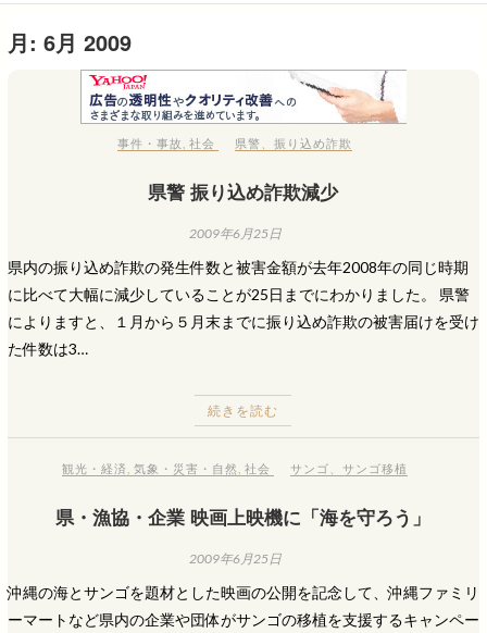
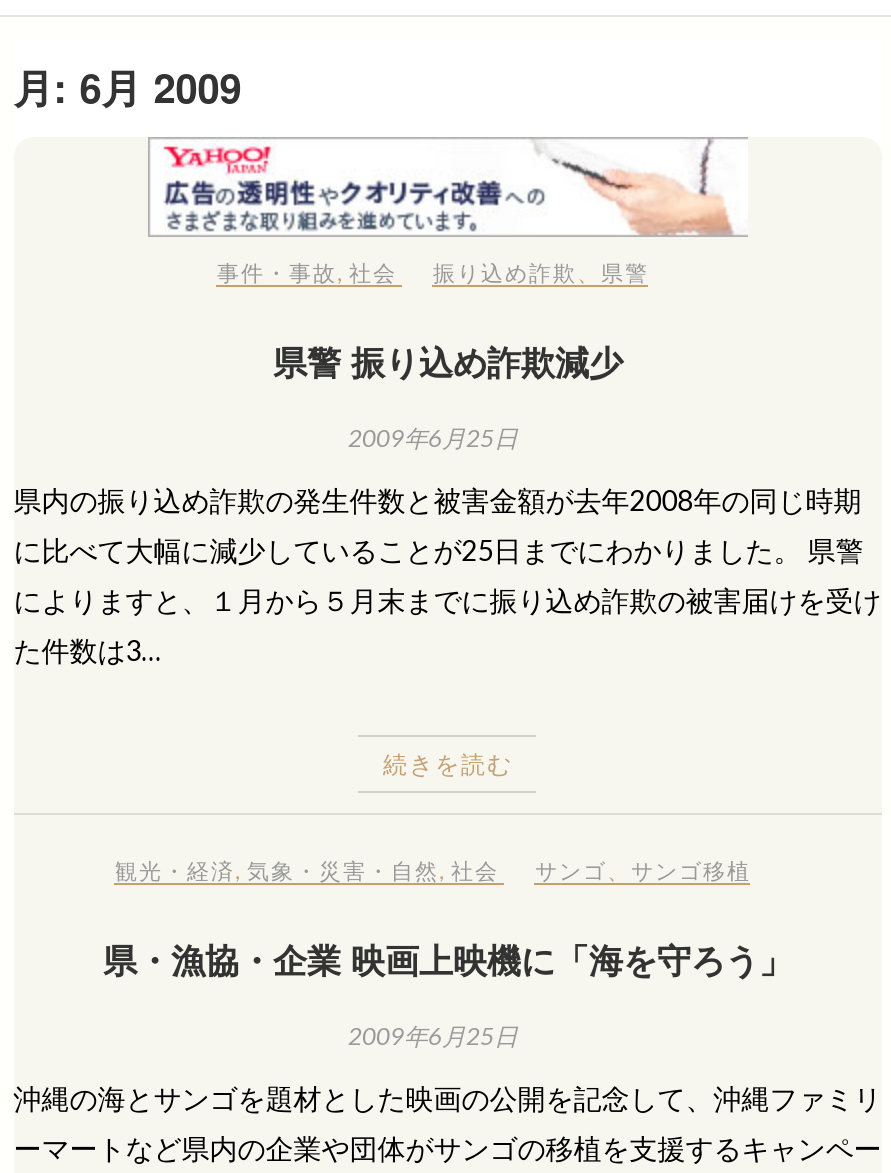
- 県警、振り込め詐欺
+ 振り込め詐欺、県警
